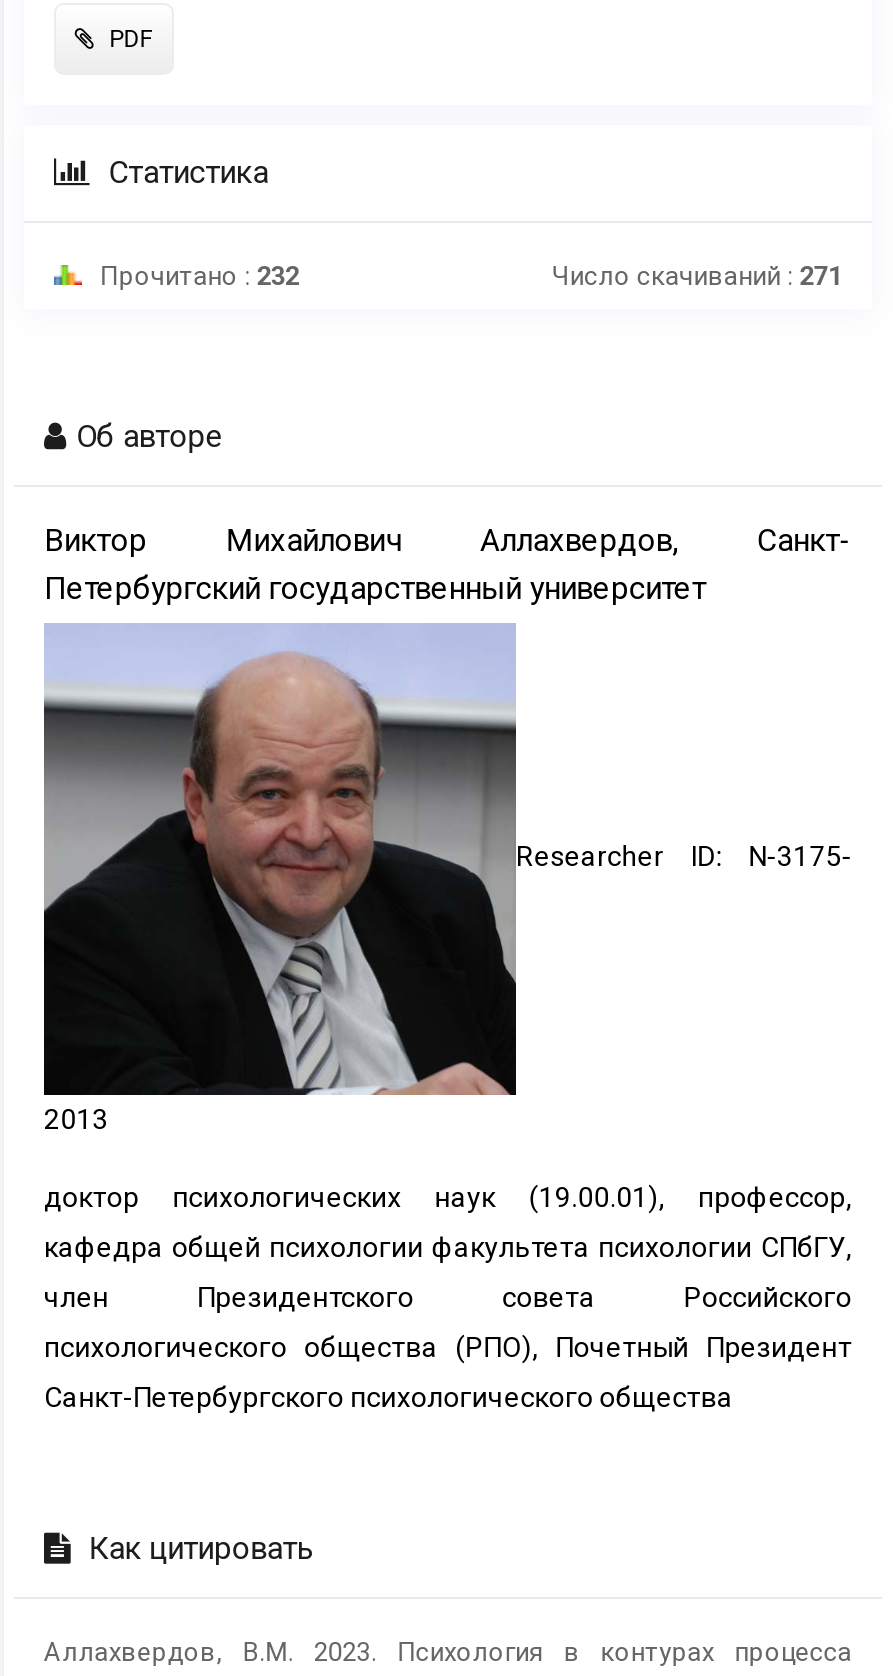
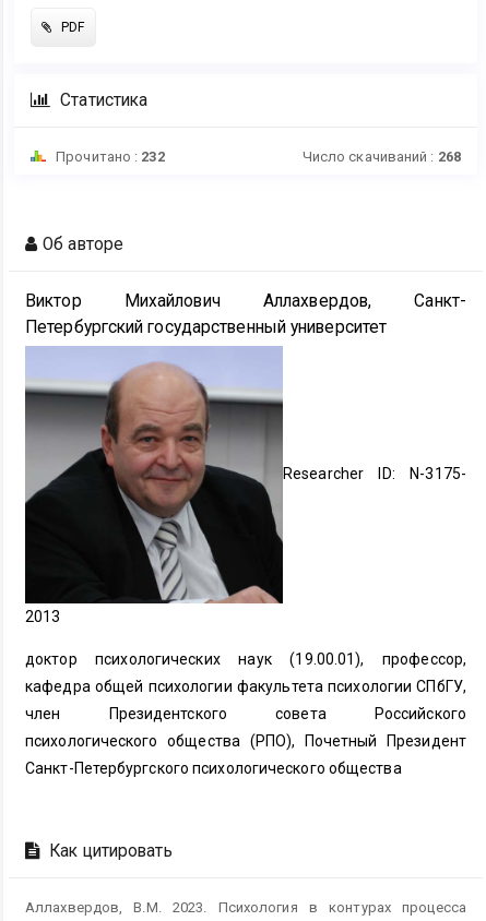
- Число скачиваний : 271
+ Число скачиваний : 268
